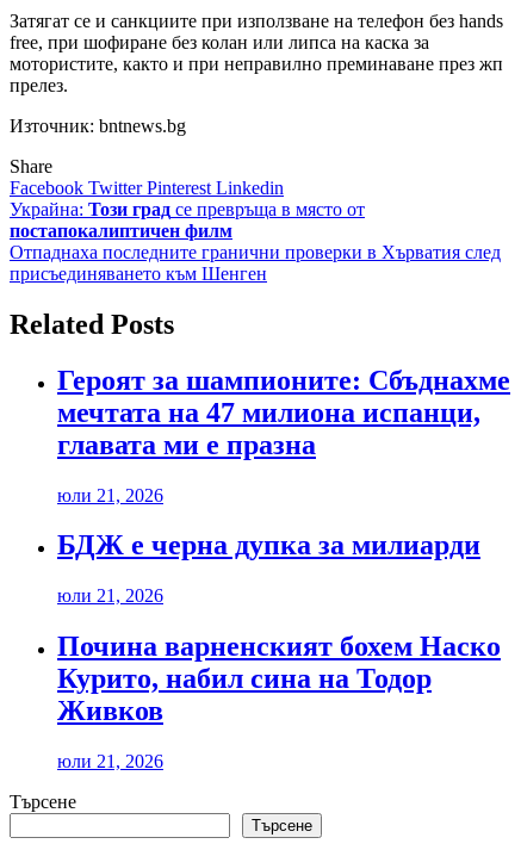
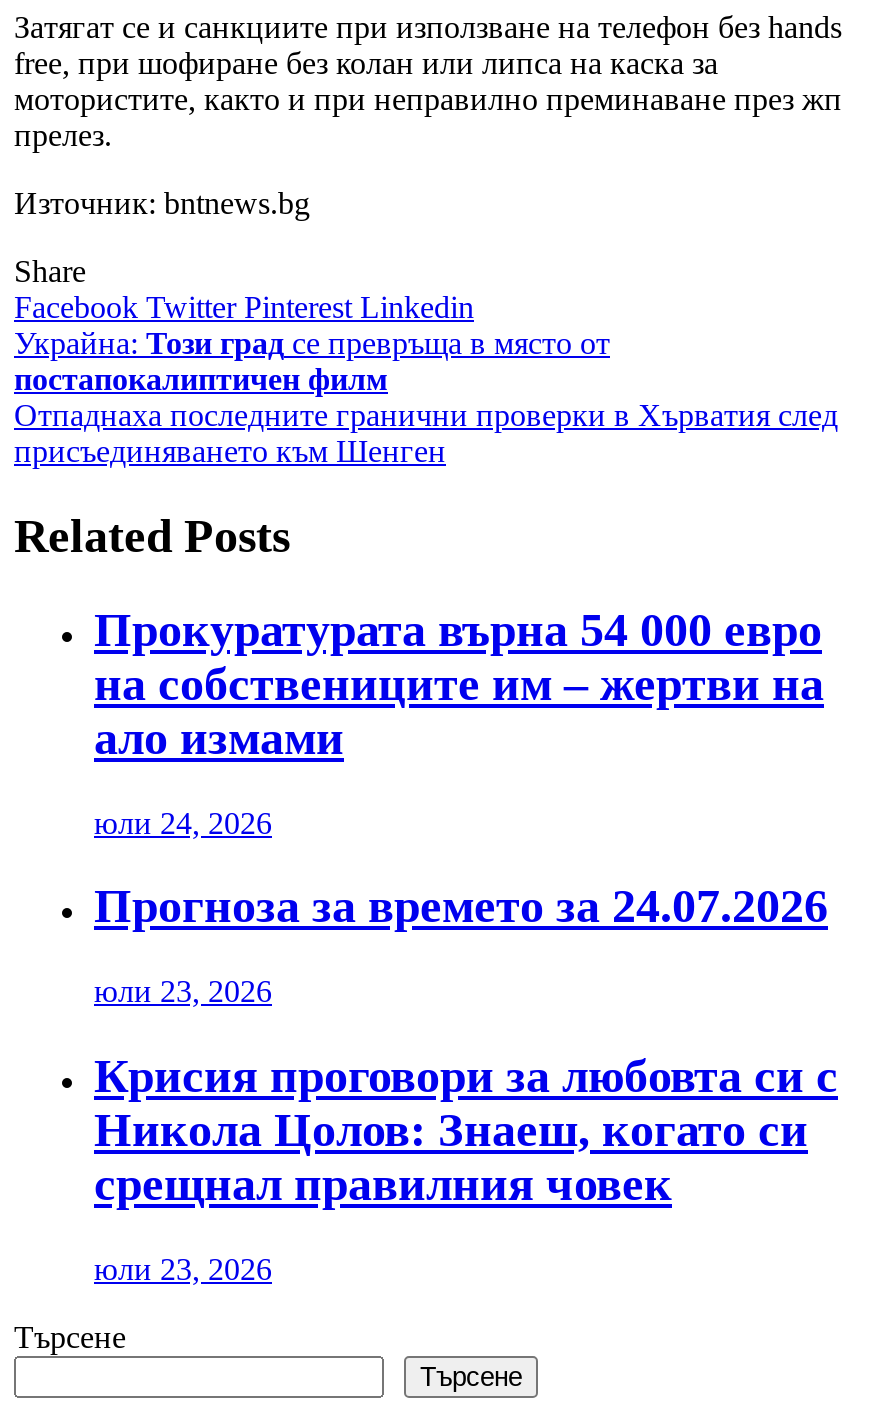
- Героят за шампионите: Сбъднахме
- мечтата на 47 милиона испанци,
- главата ми е празна
+ Прокуратурата върна 54 000 евро
+ на собствениците им – жертви на
+ ало измами

- юли 21, 2026
+ юли 24, 2026

- БДЖ е черна дупка за милиарди
+ Прогноза за времето за 24.07.2026

- юли 21, 2026
+ юли 23, 2026

- Почина варненският бохем Наско
- Курито, набил сина на Тодор
- Живков
+ Крисия проговори за любовта си с
+ Никола Цолов: Знаеш, когато си
+ срещнал правилния човек

- юли 21, 2026
+ юли 23, 2026
